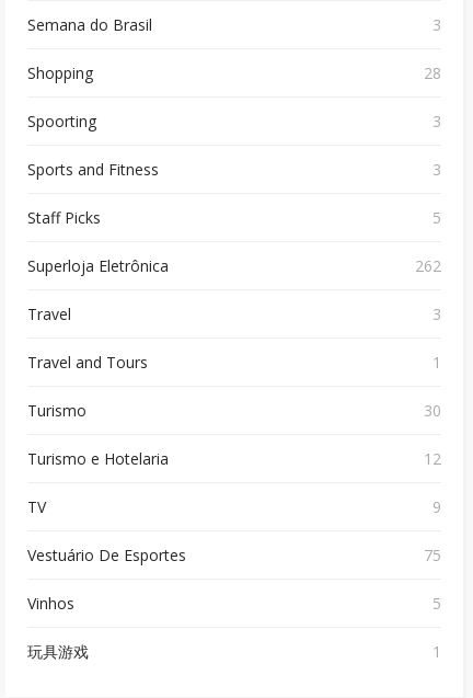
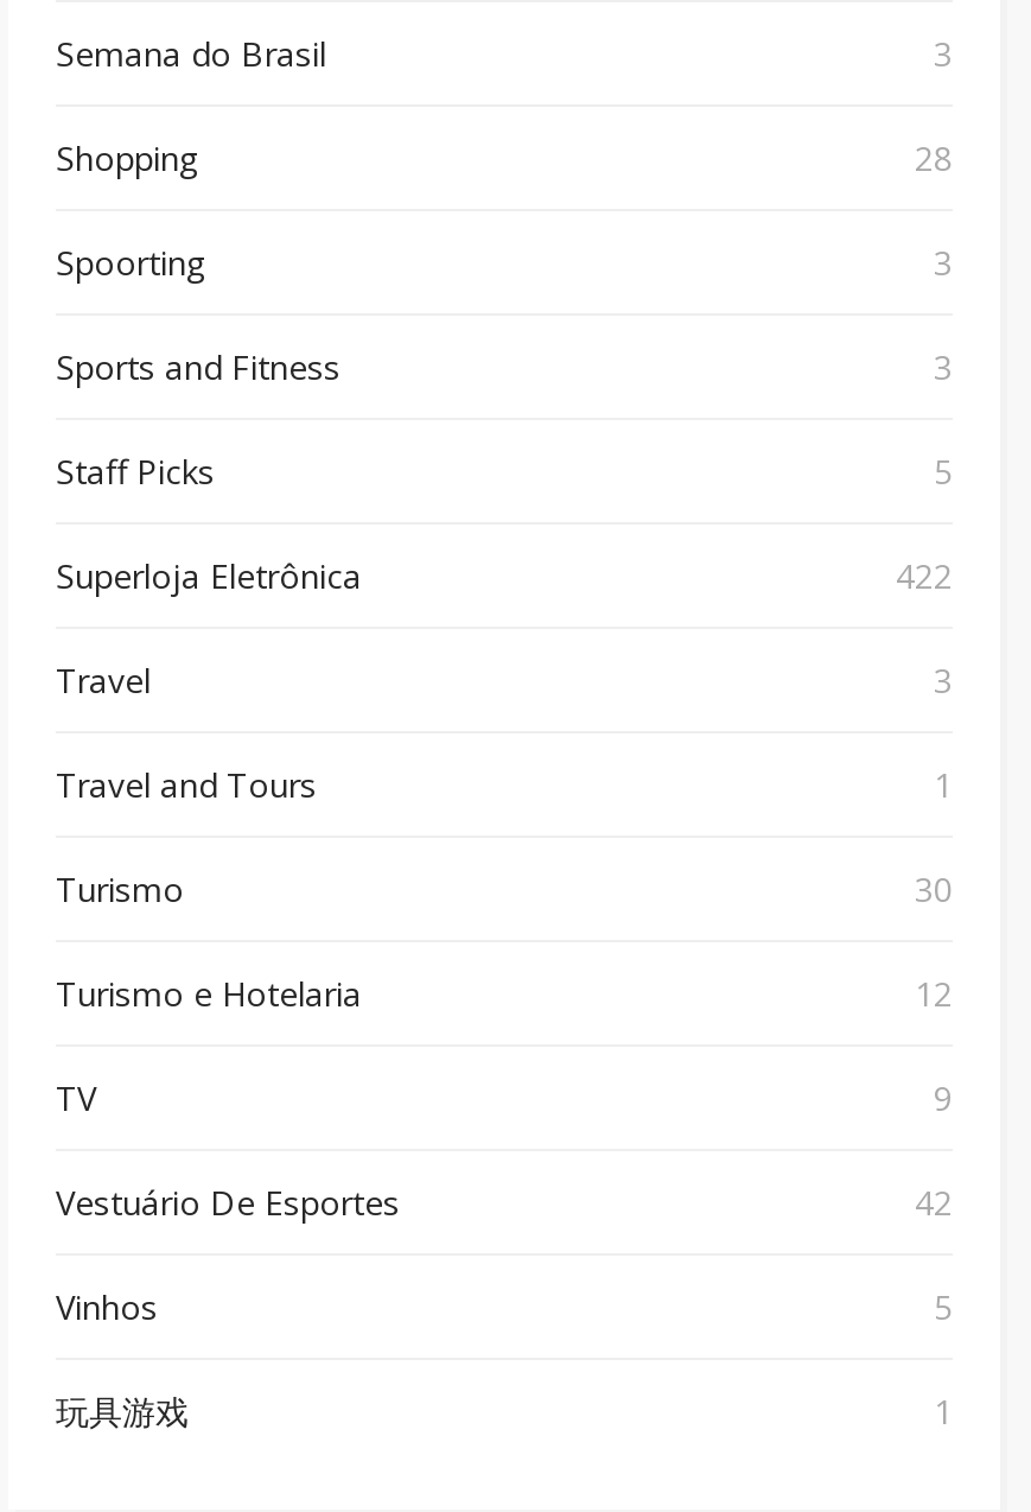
- 262
+ 422

- 75
+ 42
